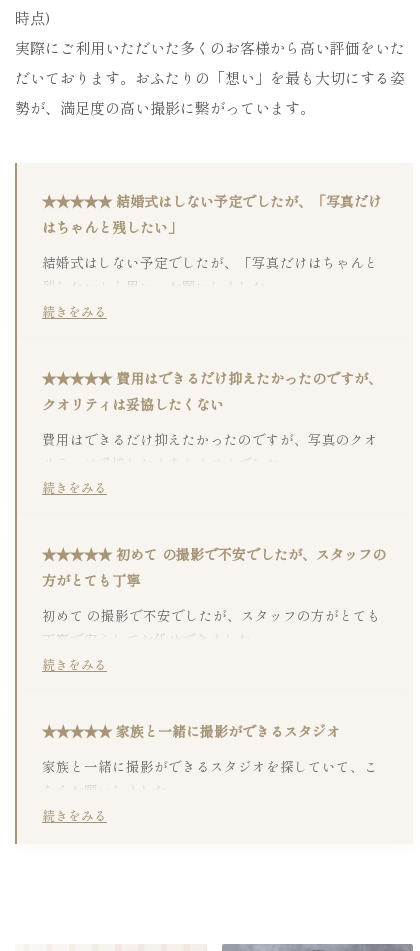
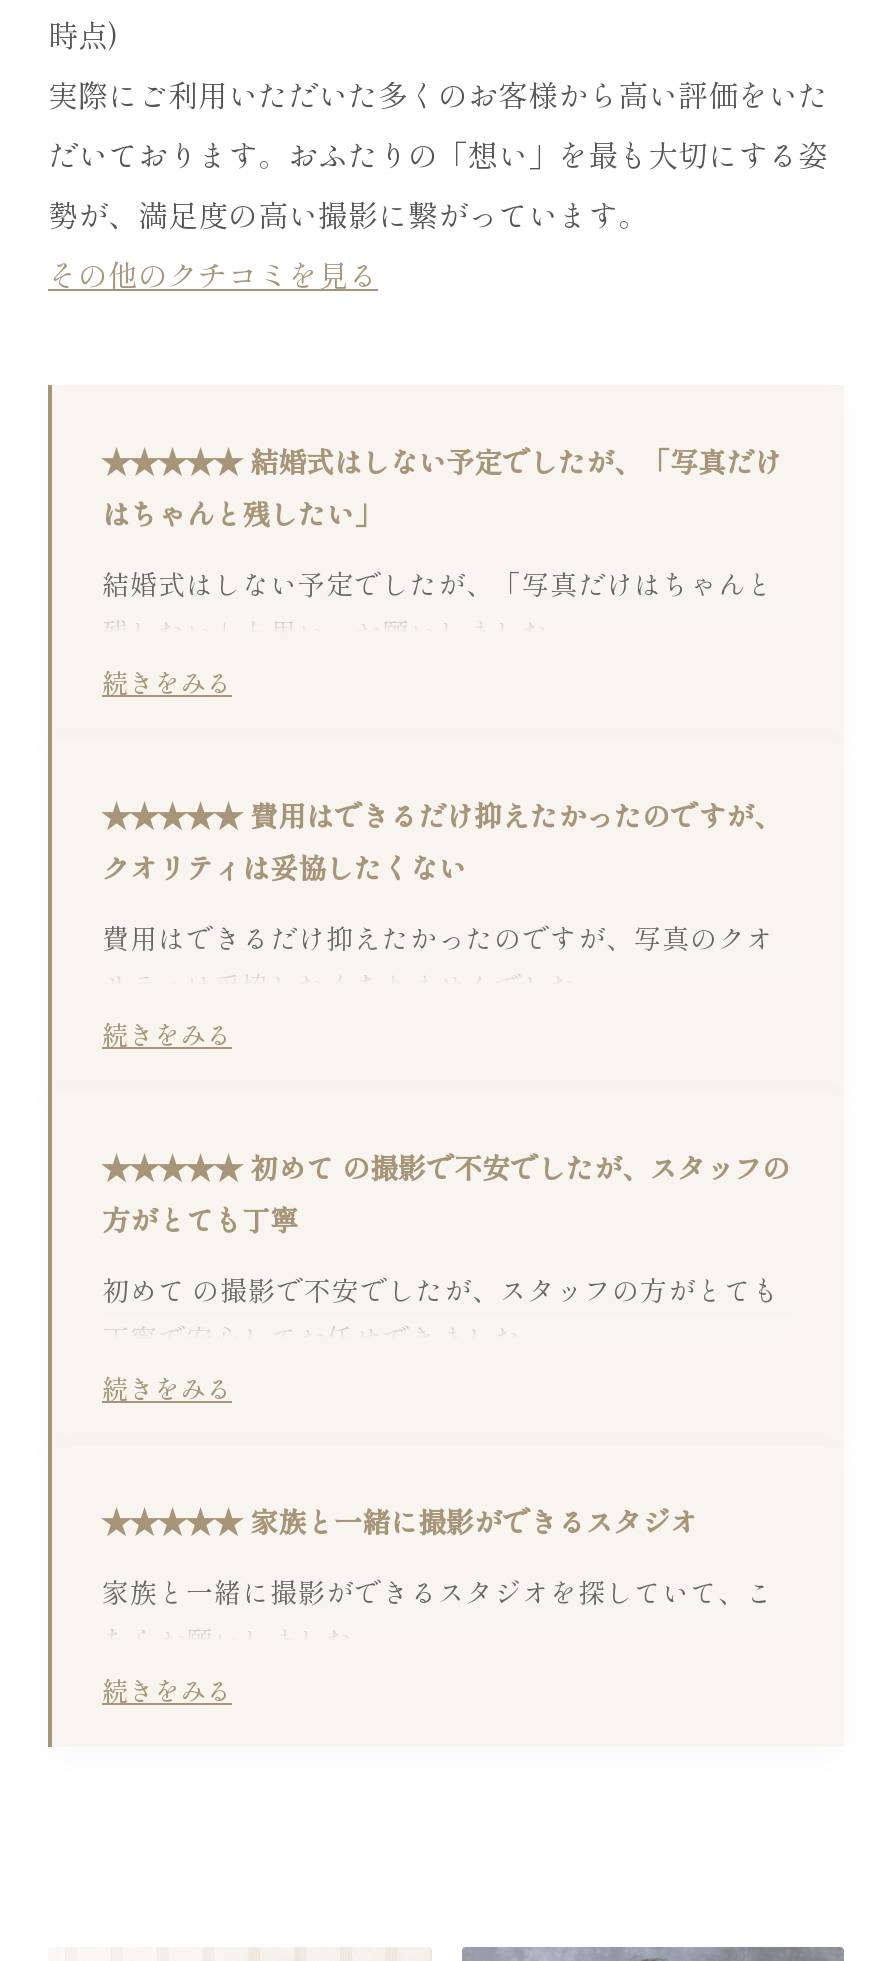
+ その他のクチコミを見る
